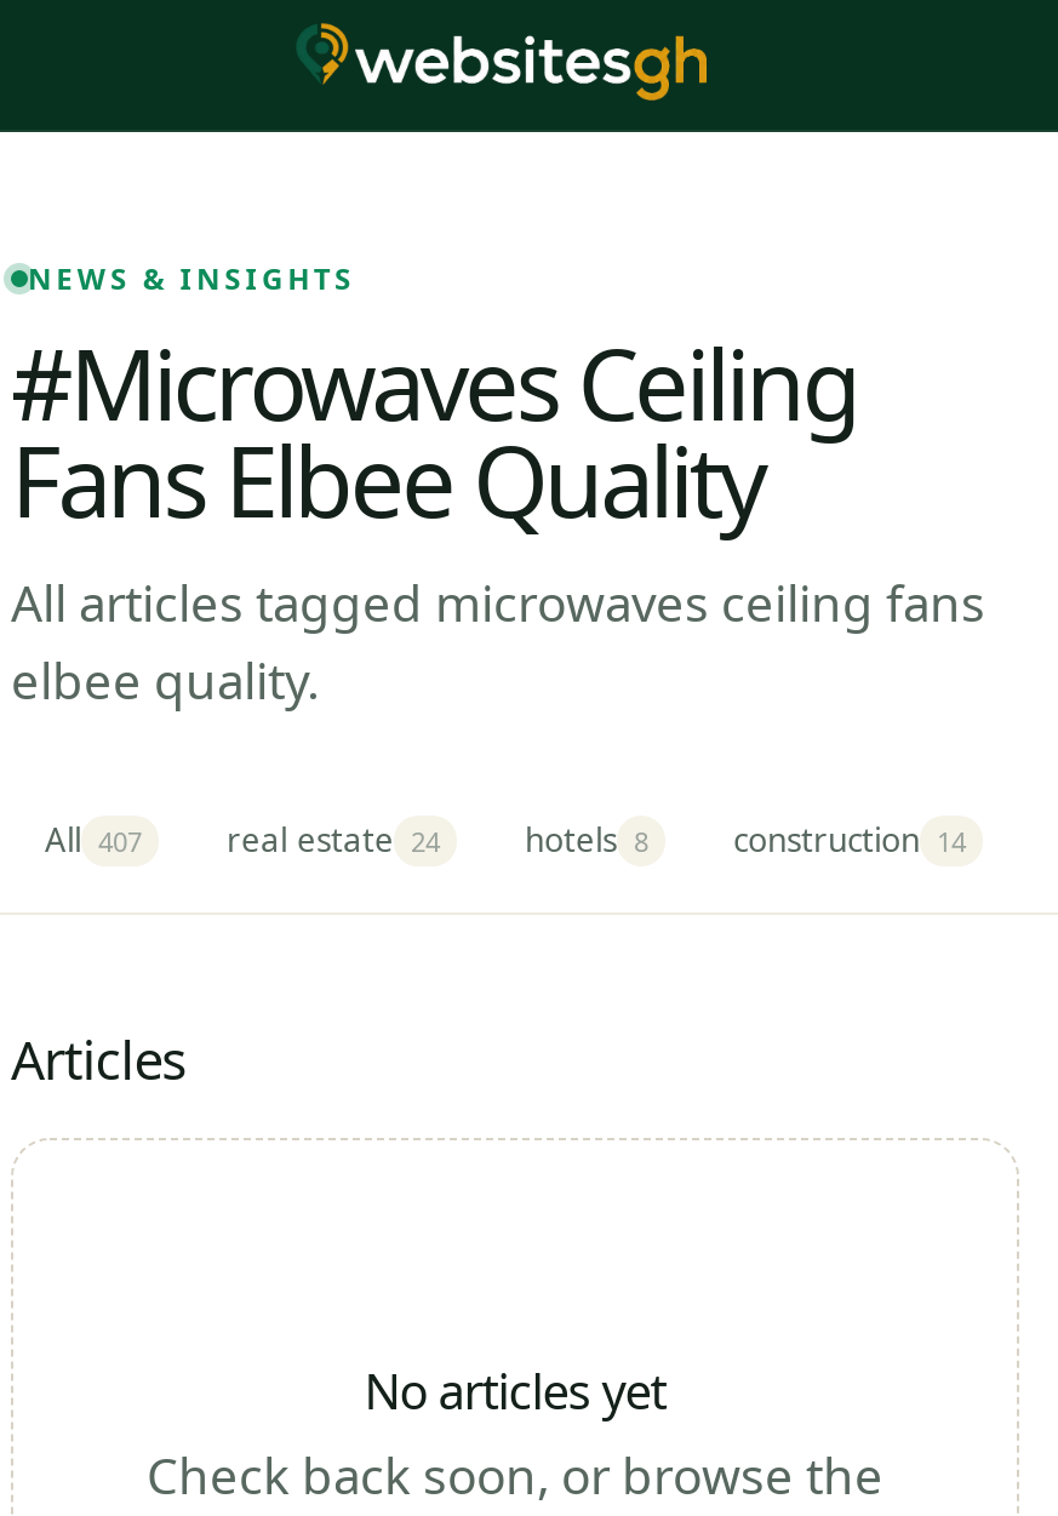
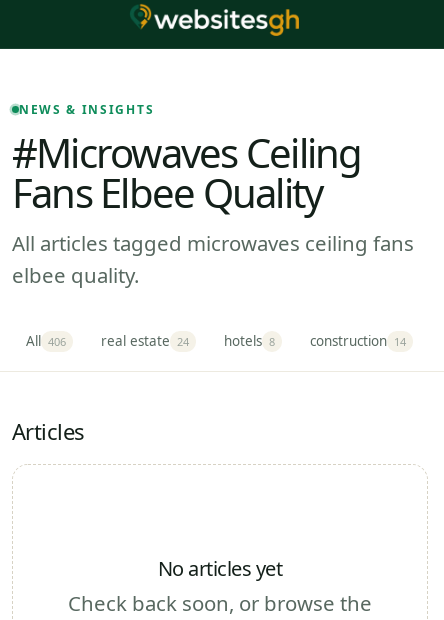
- All 407
+ All 406
